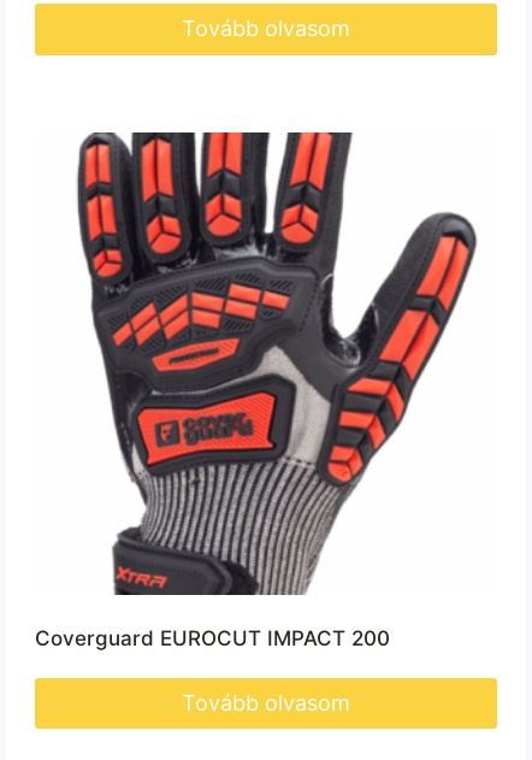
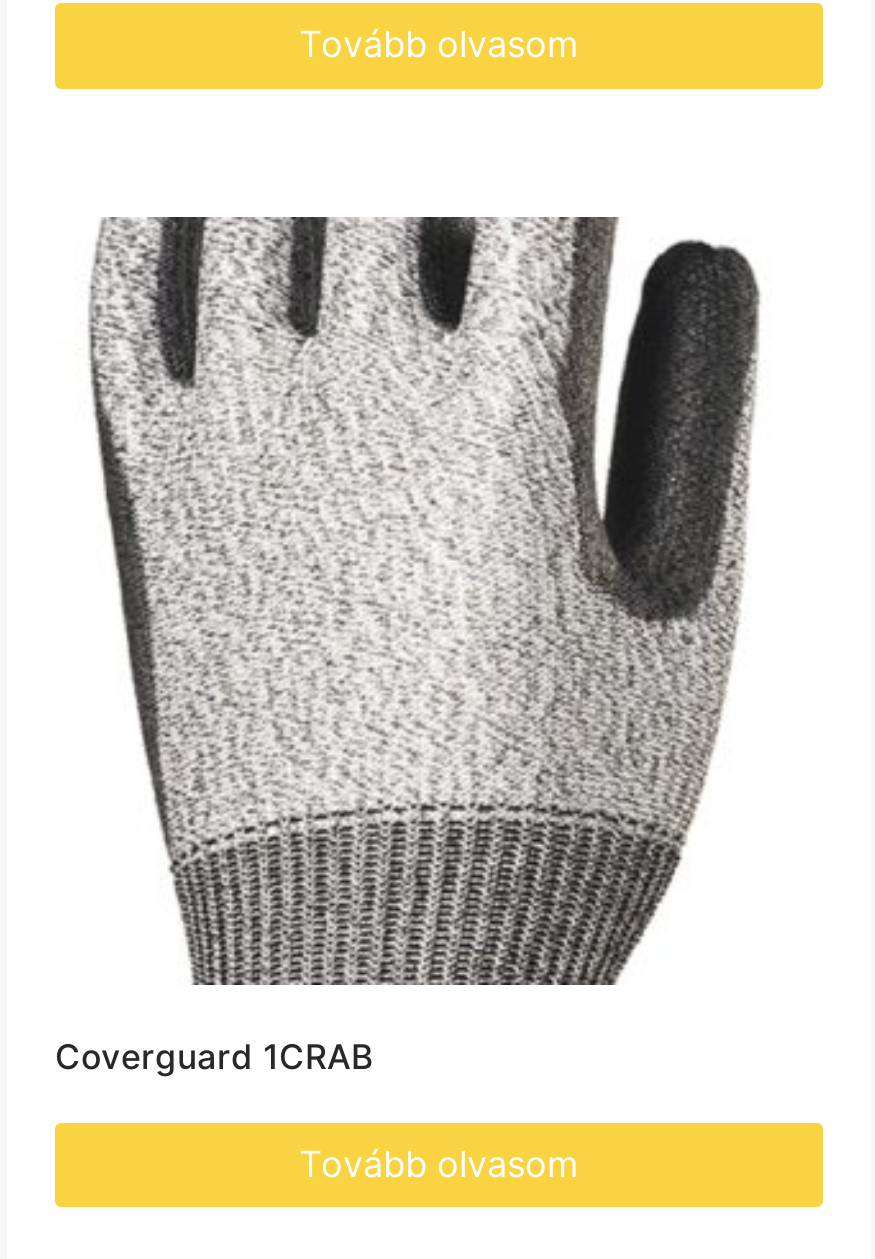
- [image]
- Coverguard EUROCUT IMPACT 200
+ [image]
+ Coverguard 1CRAB
